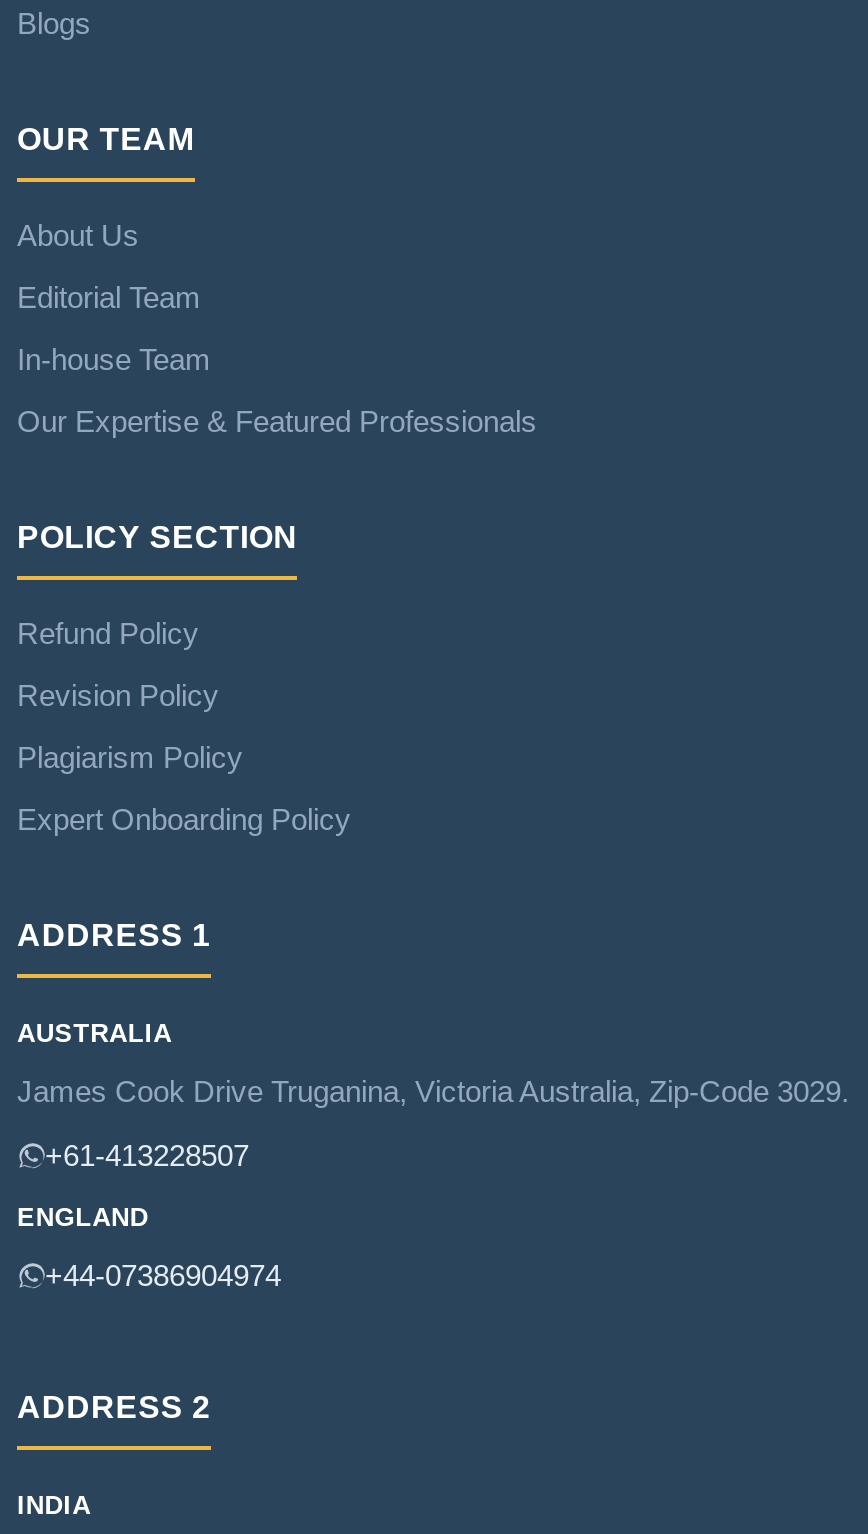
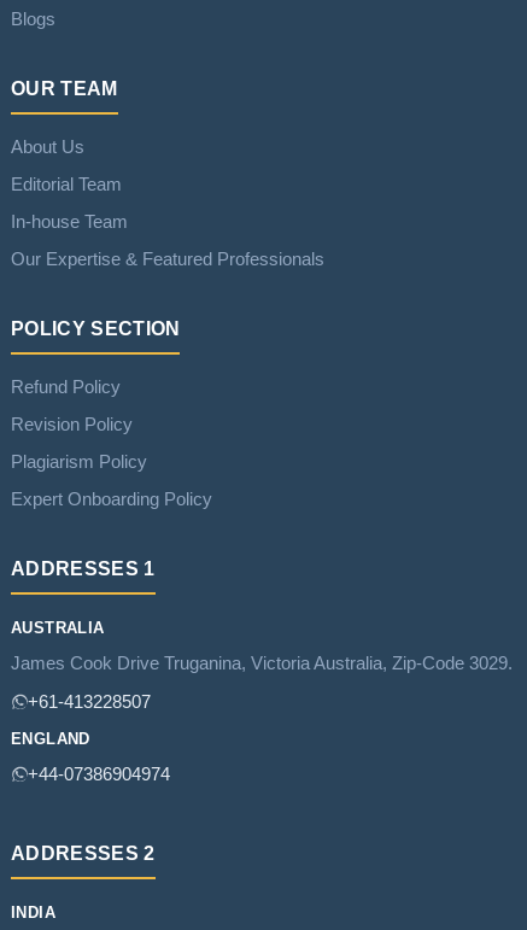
- ADDRESS 1
+ ADDRESSES 1

- ADDRESS 2
+ ADDRESSES 2
